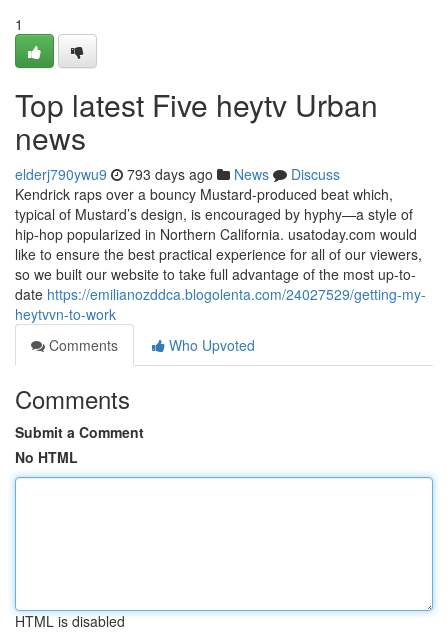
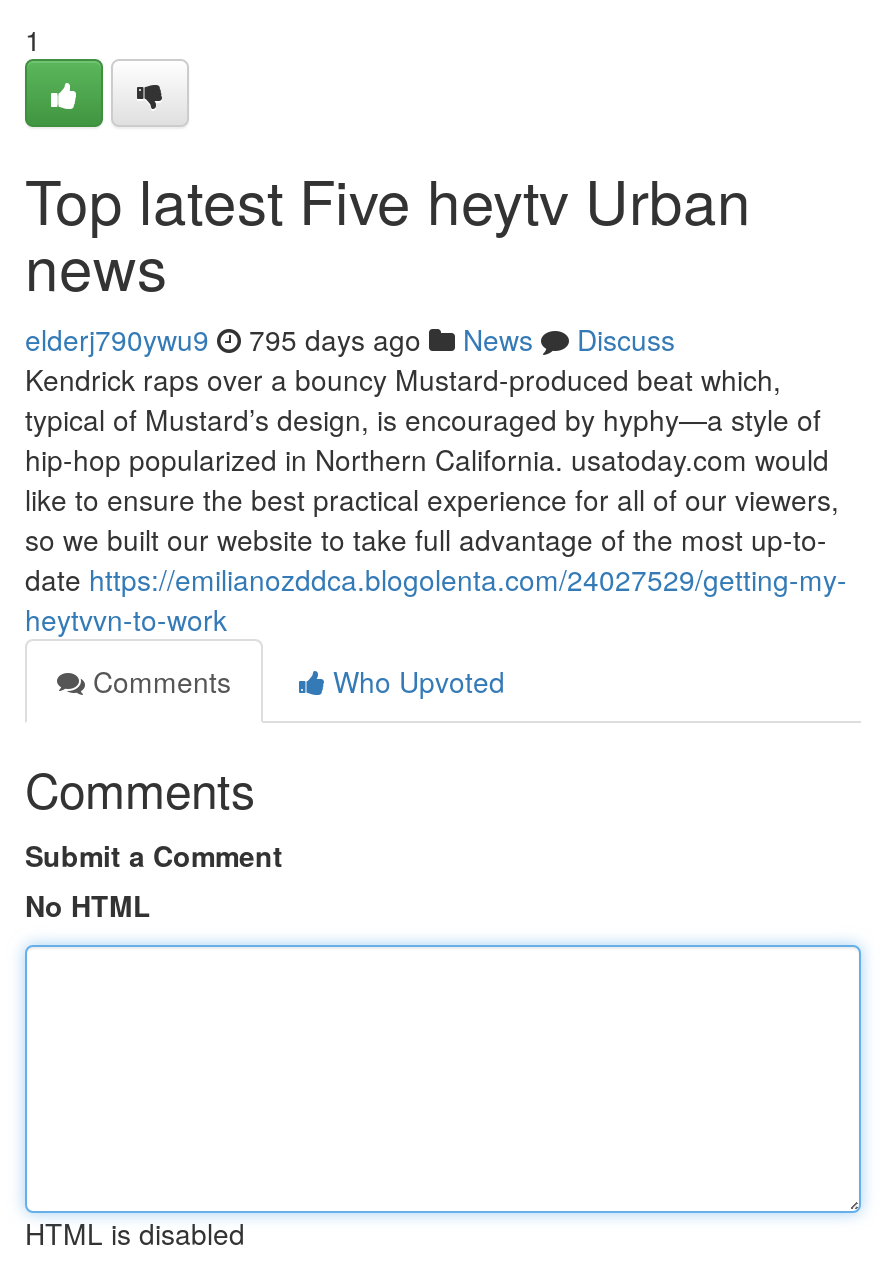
- elderj790ywu9 793 days ago News Discuss
+ elderj790ywu9 795 days ago News Discuss
